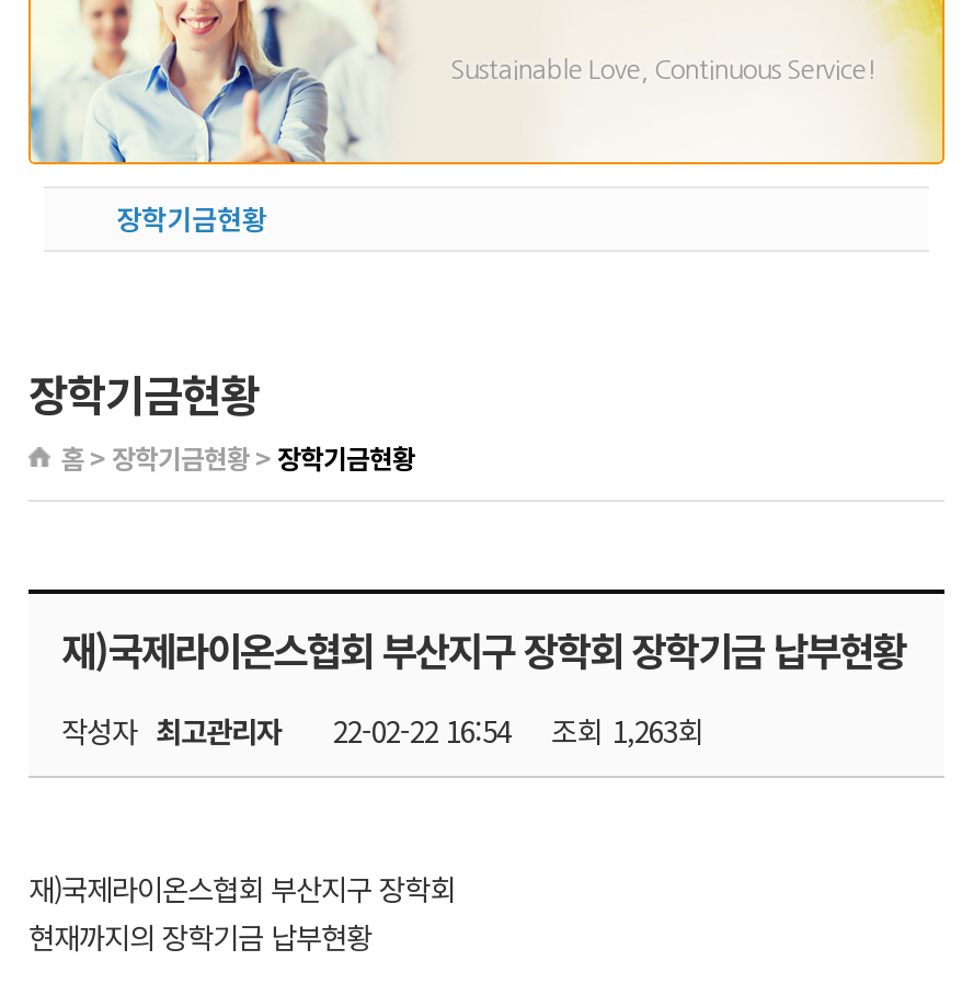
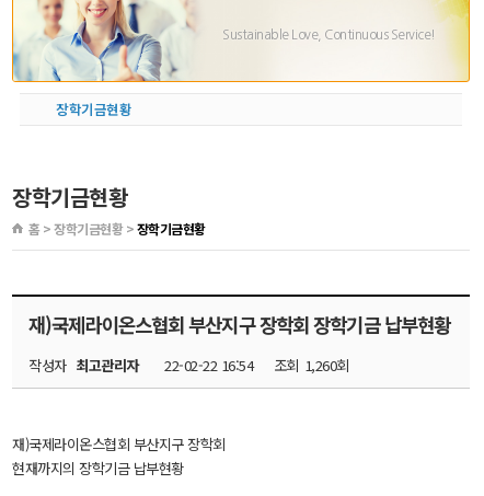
- 작성자 최고관리자 22-02-22 16:54 조회 1,263회
+ 작성자 최고관리자 22-02-22 16:54 조회 1,260회
